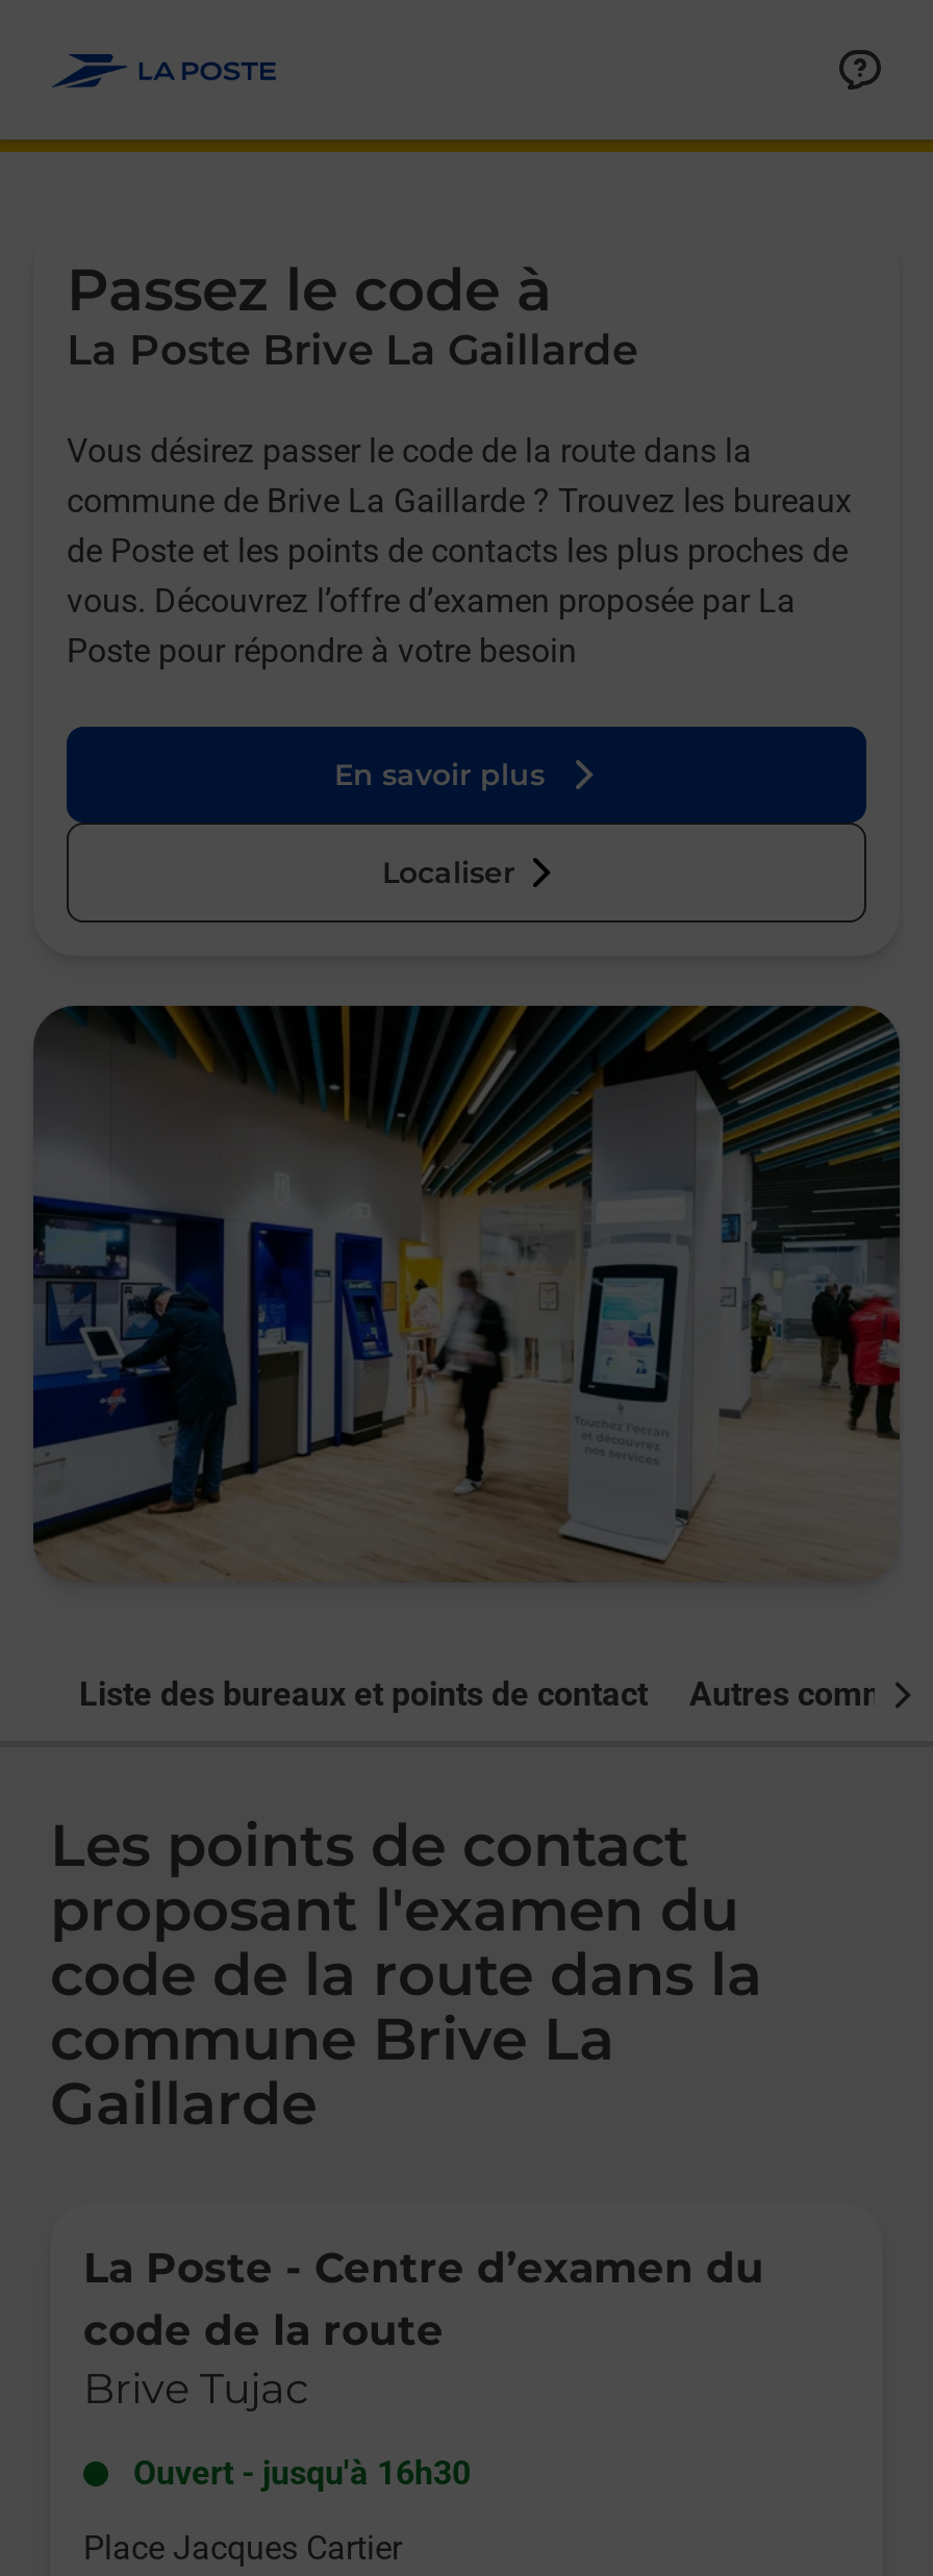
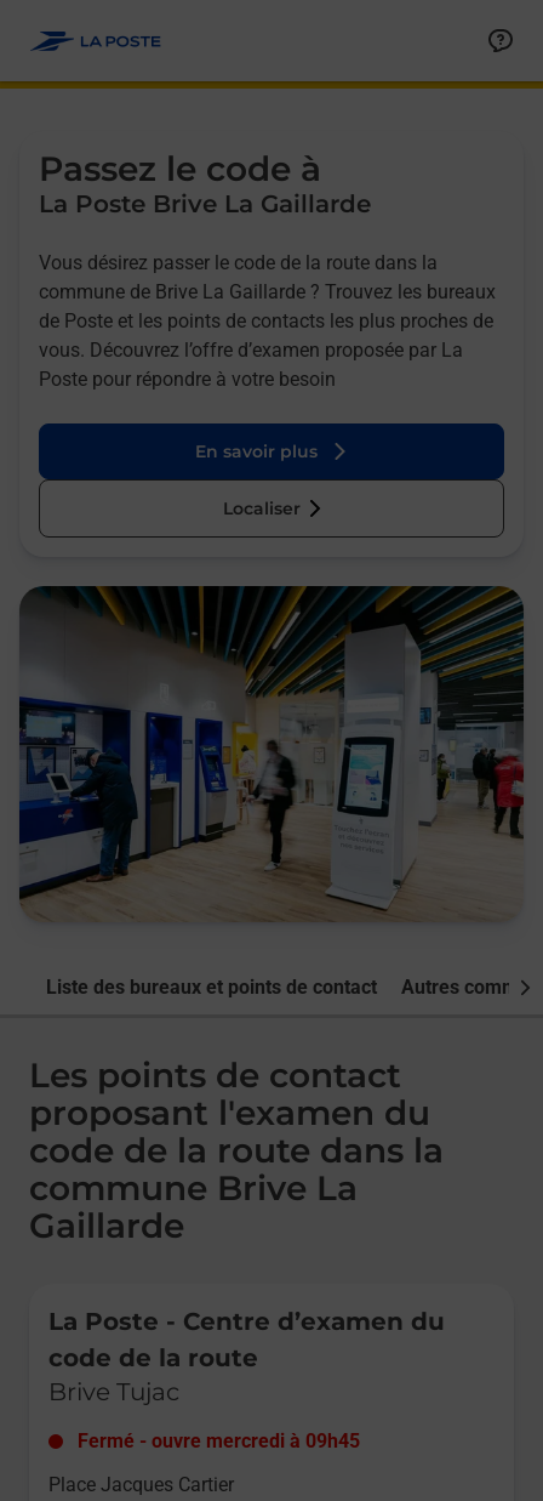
- Ouvert - jusqu'à 16h30
+ Fermé - ouvre mercredi à 09h45
